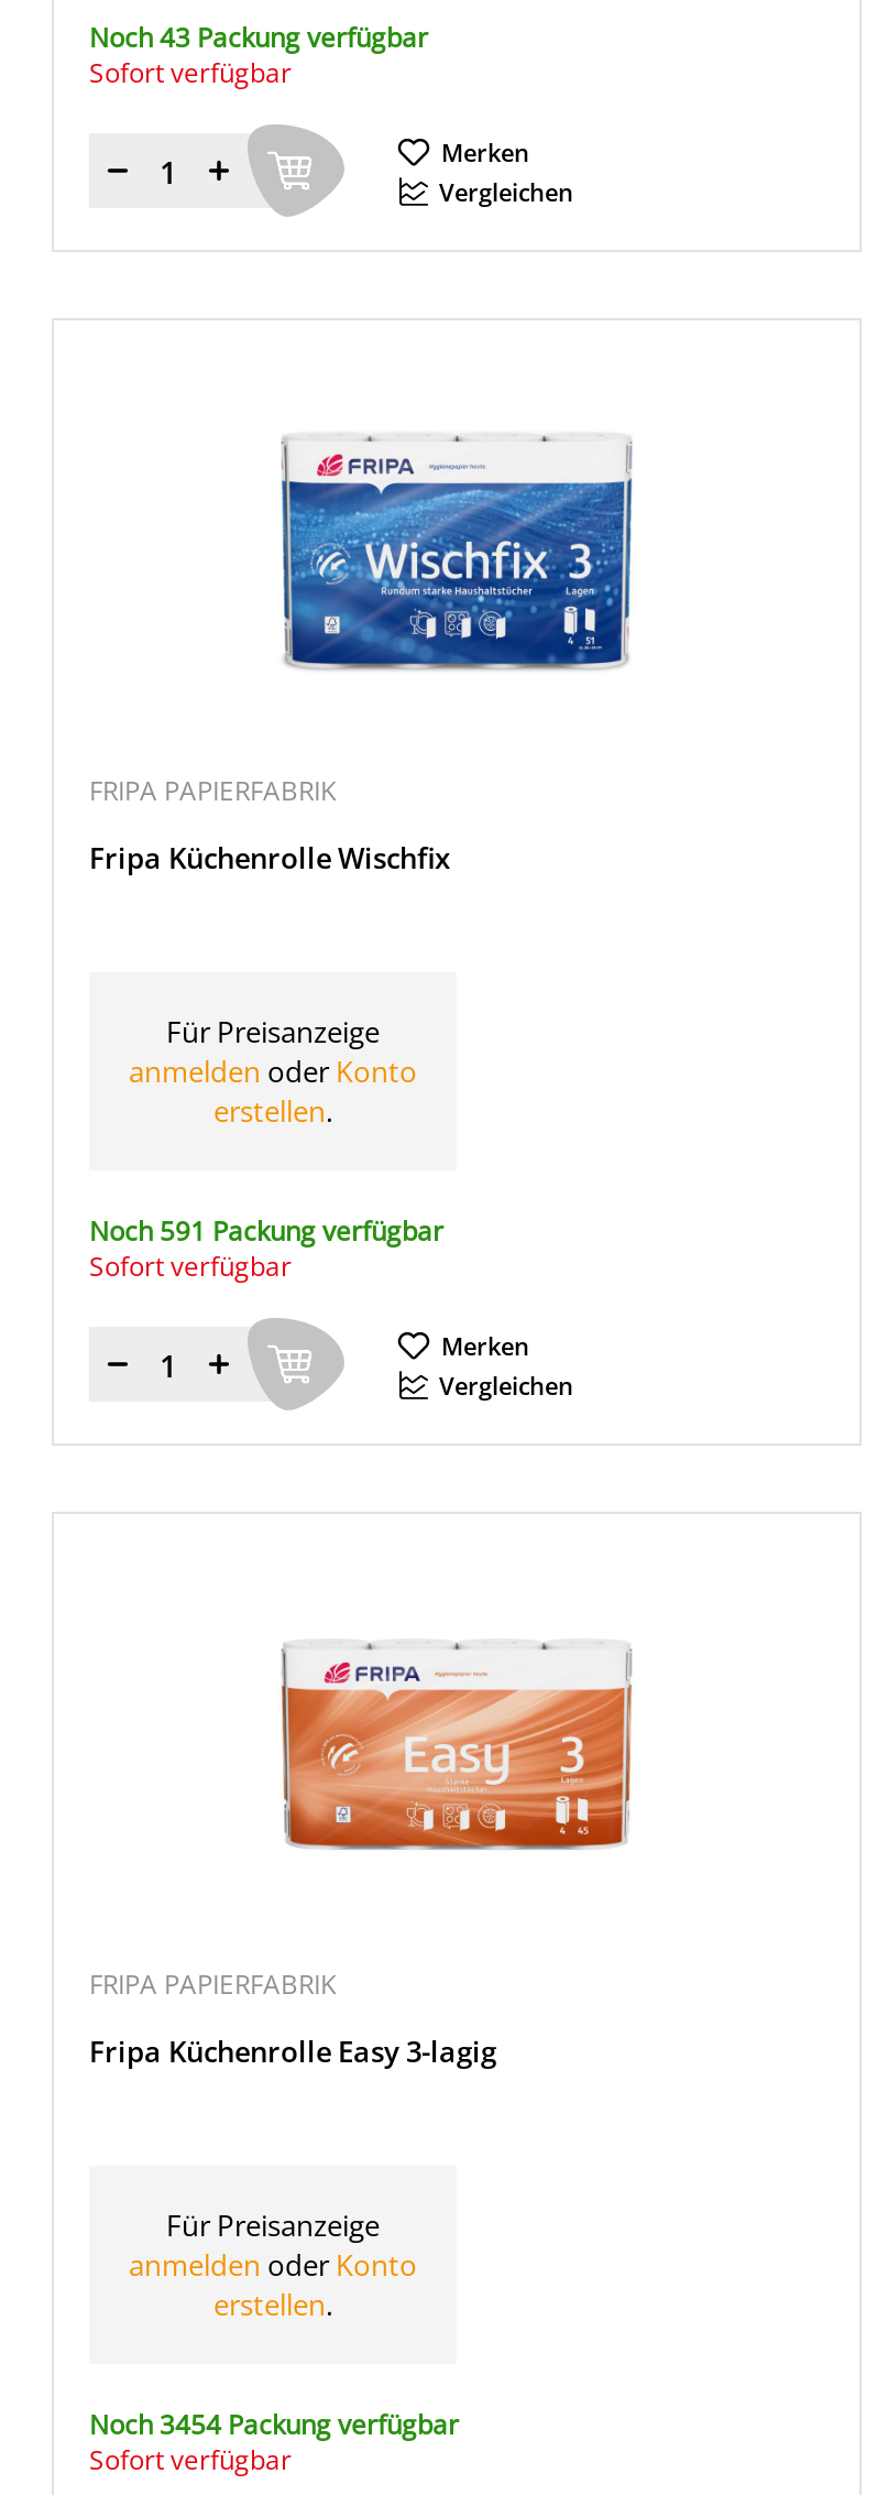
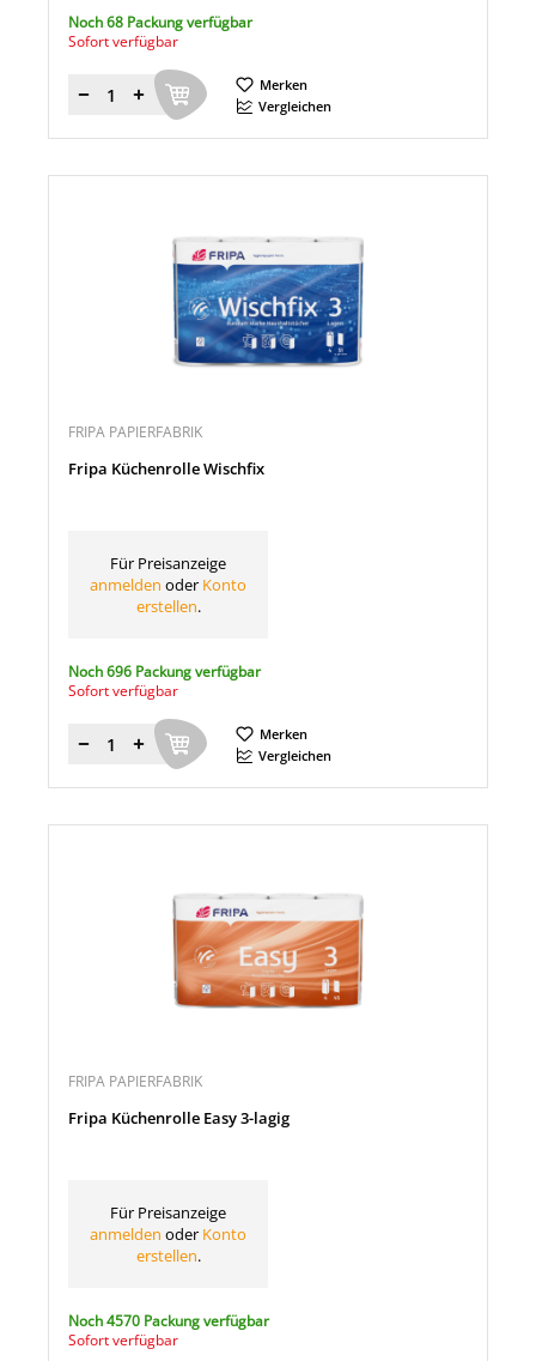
- Noch 43 Packung verfügbar
+ Noch 68 Packung verfügbar

- Noch 591 Packung verfügbar
+ Noch 696 Packung verfügbar

- Noch 3454 Packung verfügbar
+ Noch 4570 Packung verfügbar
